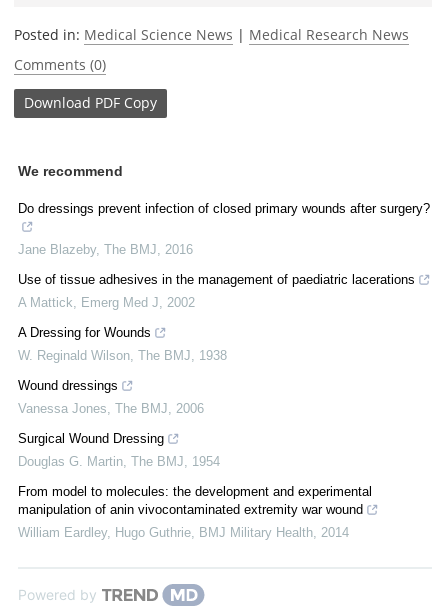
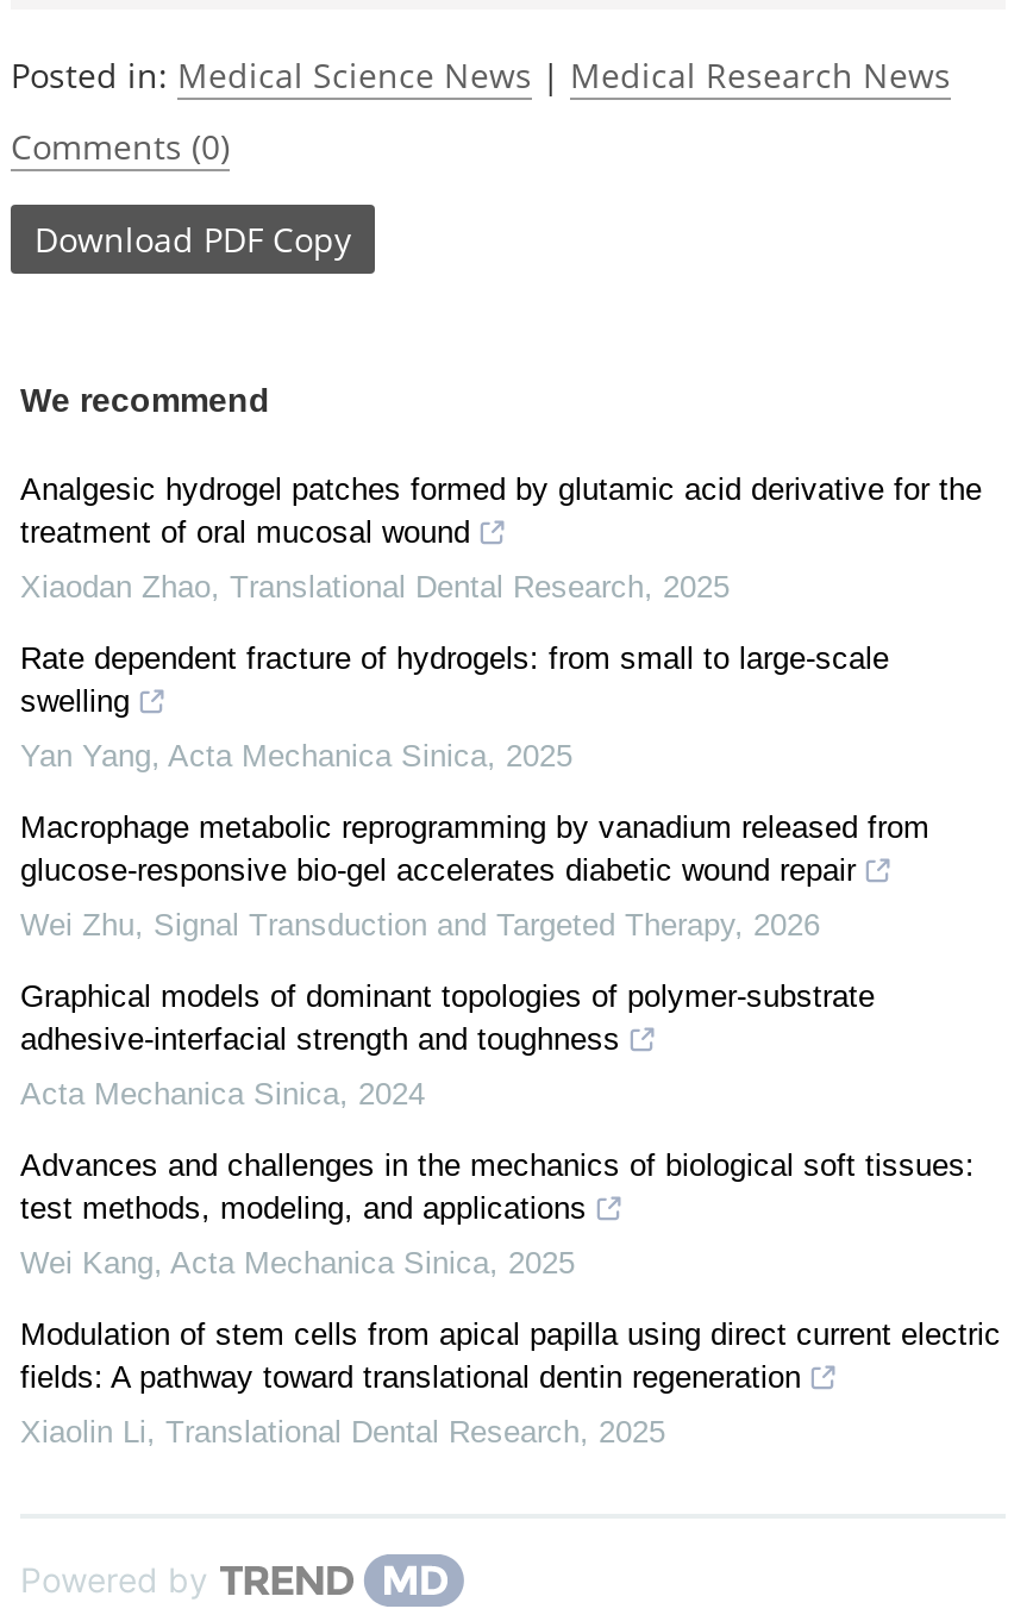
- Do dressings prevent infection of closed primary wounds after surgery?
+ Analgesic hydrogel patches formed by glutamic acid derivative for the
+ treatment of oral mucosal wound

- Jane Blazeby, The BMJ, 2016
+ Xiaodan Zhao, Translational Dental Research, 2025

- Use of tissue adhesives in the management of paediatric lacerations
+ Rate dependent fracture of hydrogels: from small to large-scale
+ swelling

- A Mattick, Emerg Med J, 2002
+ Yan Yang, Acta Mechanica Sinica, 2025

- A Dressing for Wounds
+ Macrophage metabolic reprogramming by vanadium released from
+ glucose-responsive bio-gel accelerates diabetic wound repair

- W. Reginald Wilson, The BMJ, 1938
+ Wei Zhu, Signal Transduction and Targeted Therapy, 2026

- Wound dressings
+ Graphical models of dominant topologies of polymer-substrate
+ adhesive-interfacial strength and toughness

- Vanessa Jones, The BMJ, 2006
+ Acta Mechanica Sinica, 2024

- Surgical Wound Dressing
+ Advances and challenges in the mechanics of biological soft tissues:
+ test methods, modeling, and applications

- Douglas G. Martin, The BMJ, 1954
+ Wei Kang, Acta Mechanica Sinica, 2025

- From model to molecules: the development and experimental
- manipulation of anin vivocontaminated extremity war wound
+ Modulation of stem cells from apical papilla using direct current electric
+ fields: A pathway toward translational dentin regeneration

- William Eardley, Hugo Guthrie, BMJ Military Health, 2014
+ Xiaolin Li, Translational Dental Research, 2025
